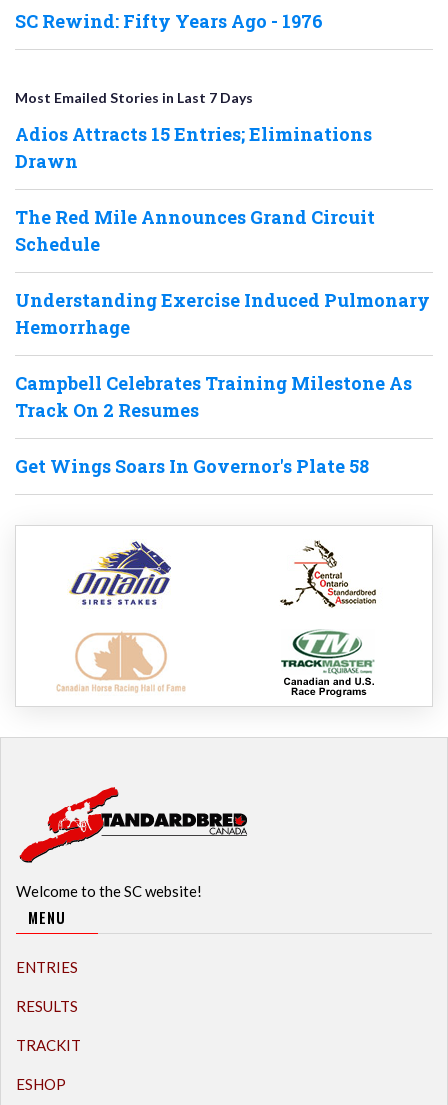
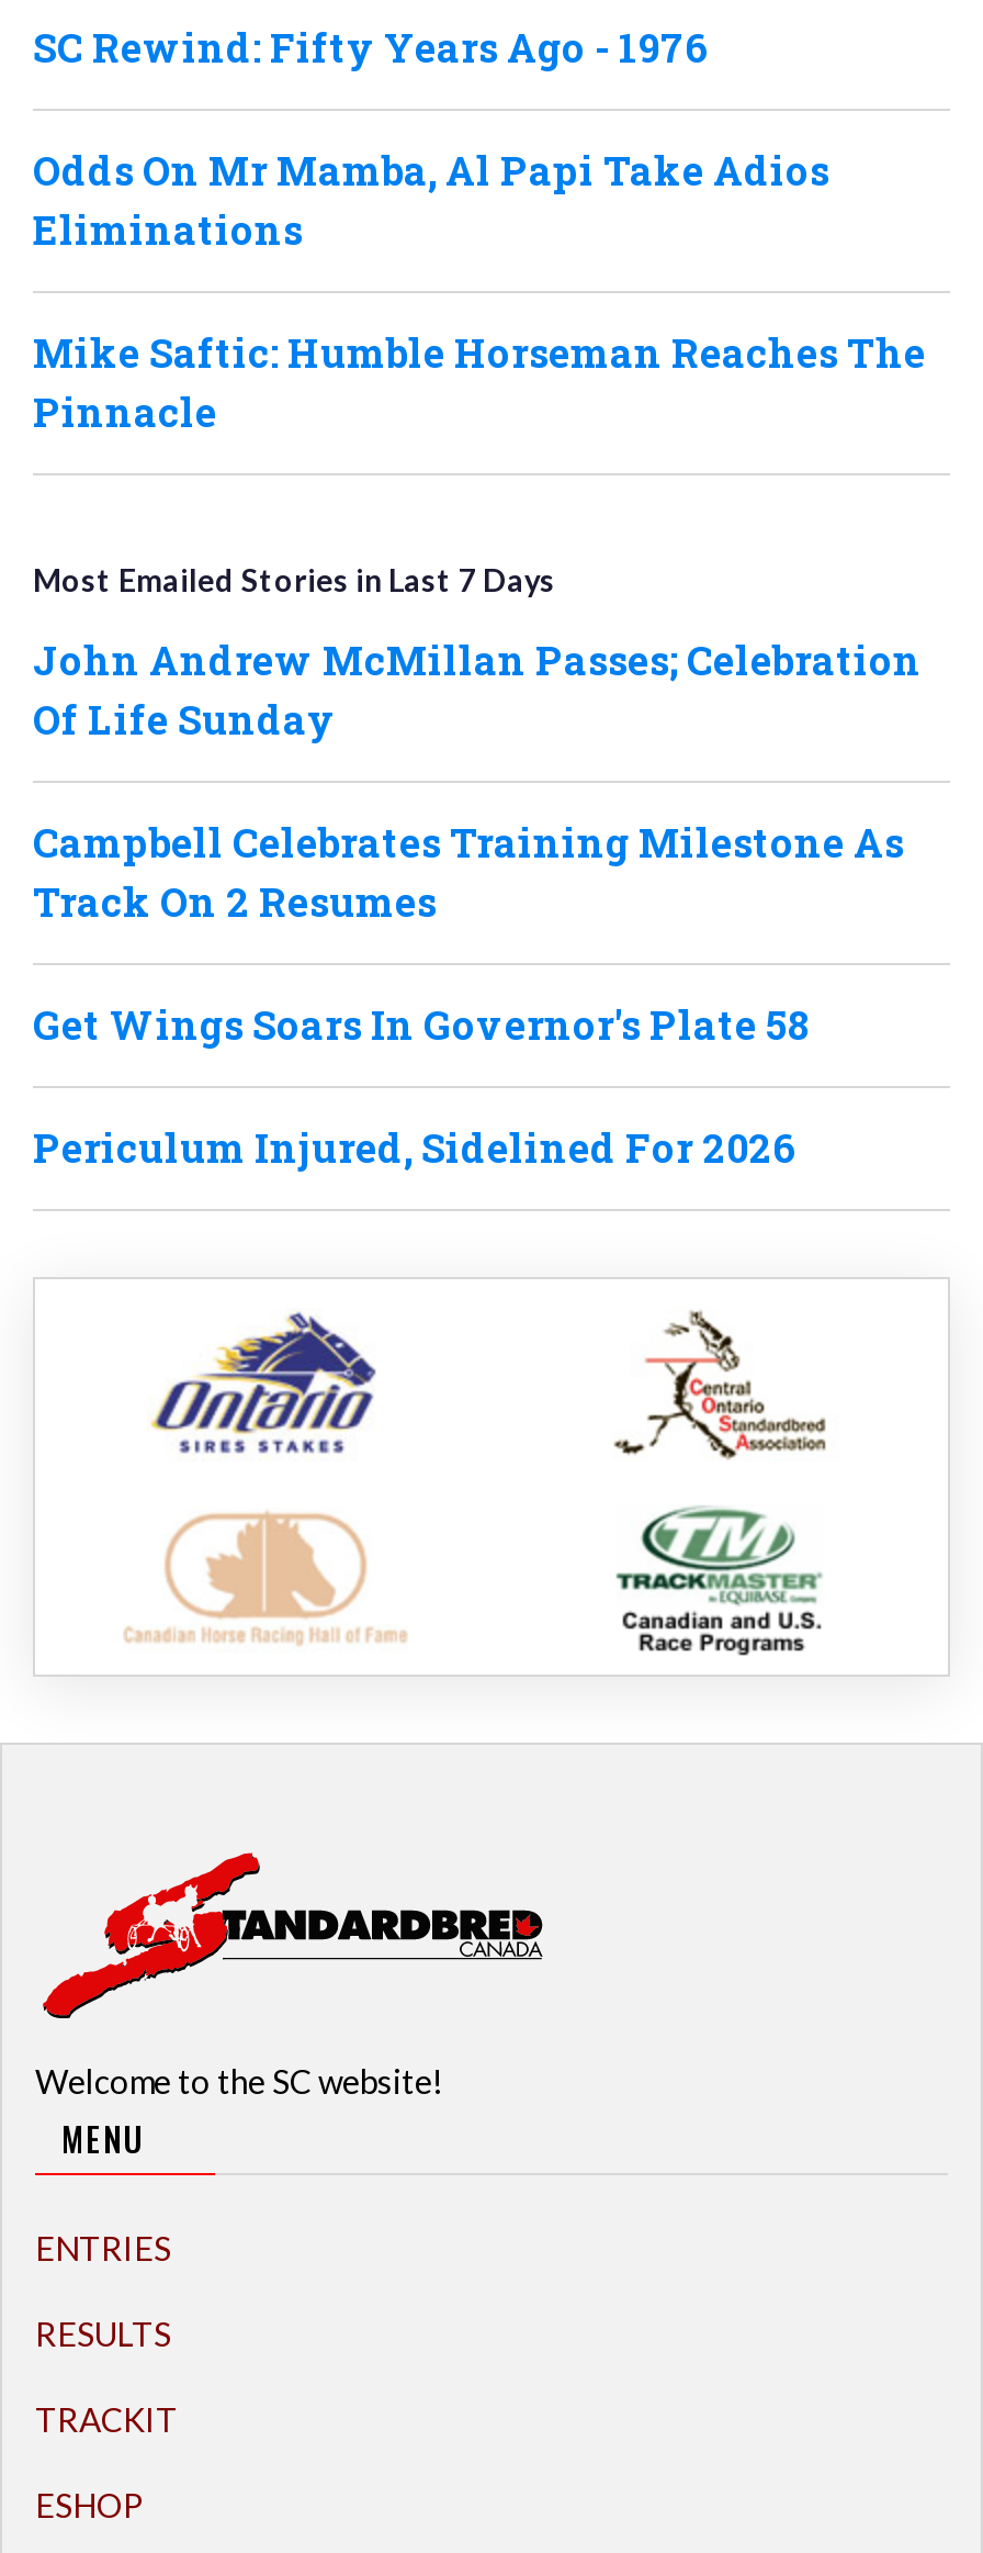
+ Odds On Mr Mamba, Al Papi Take Adios
+ Eliminations
+ Mike Saftic: Humble Horseman Reaches The
+ Pinnacle

moved down: Most Emailed Stories in Last 7 Days

- Adios Attracts 15 Entries; Eliminations
- Drawn
- The Red Mile Announces Grand Circuit
- Schedule
- Understanding Exercise Induced Pulmonary
- Hemorrhage
+ John Andrew McMillan Passes; Celebration
+ Of Life Sunday

+ Periculum Injured, Sidelined For 2026
